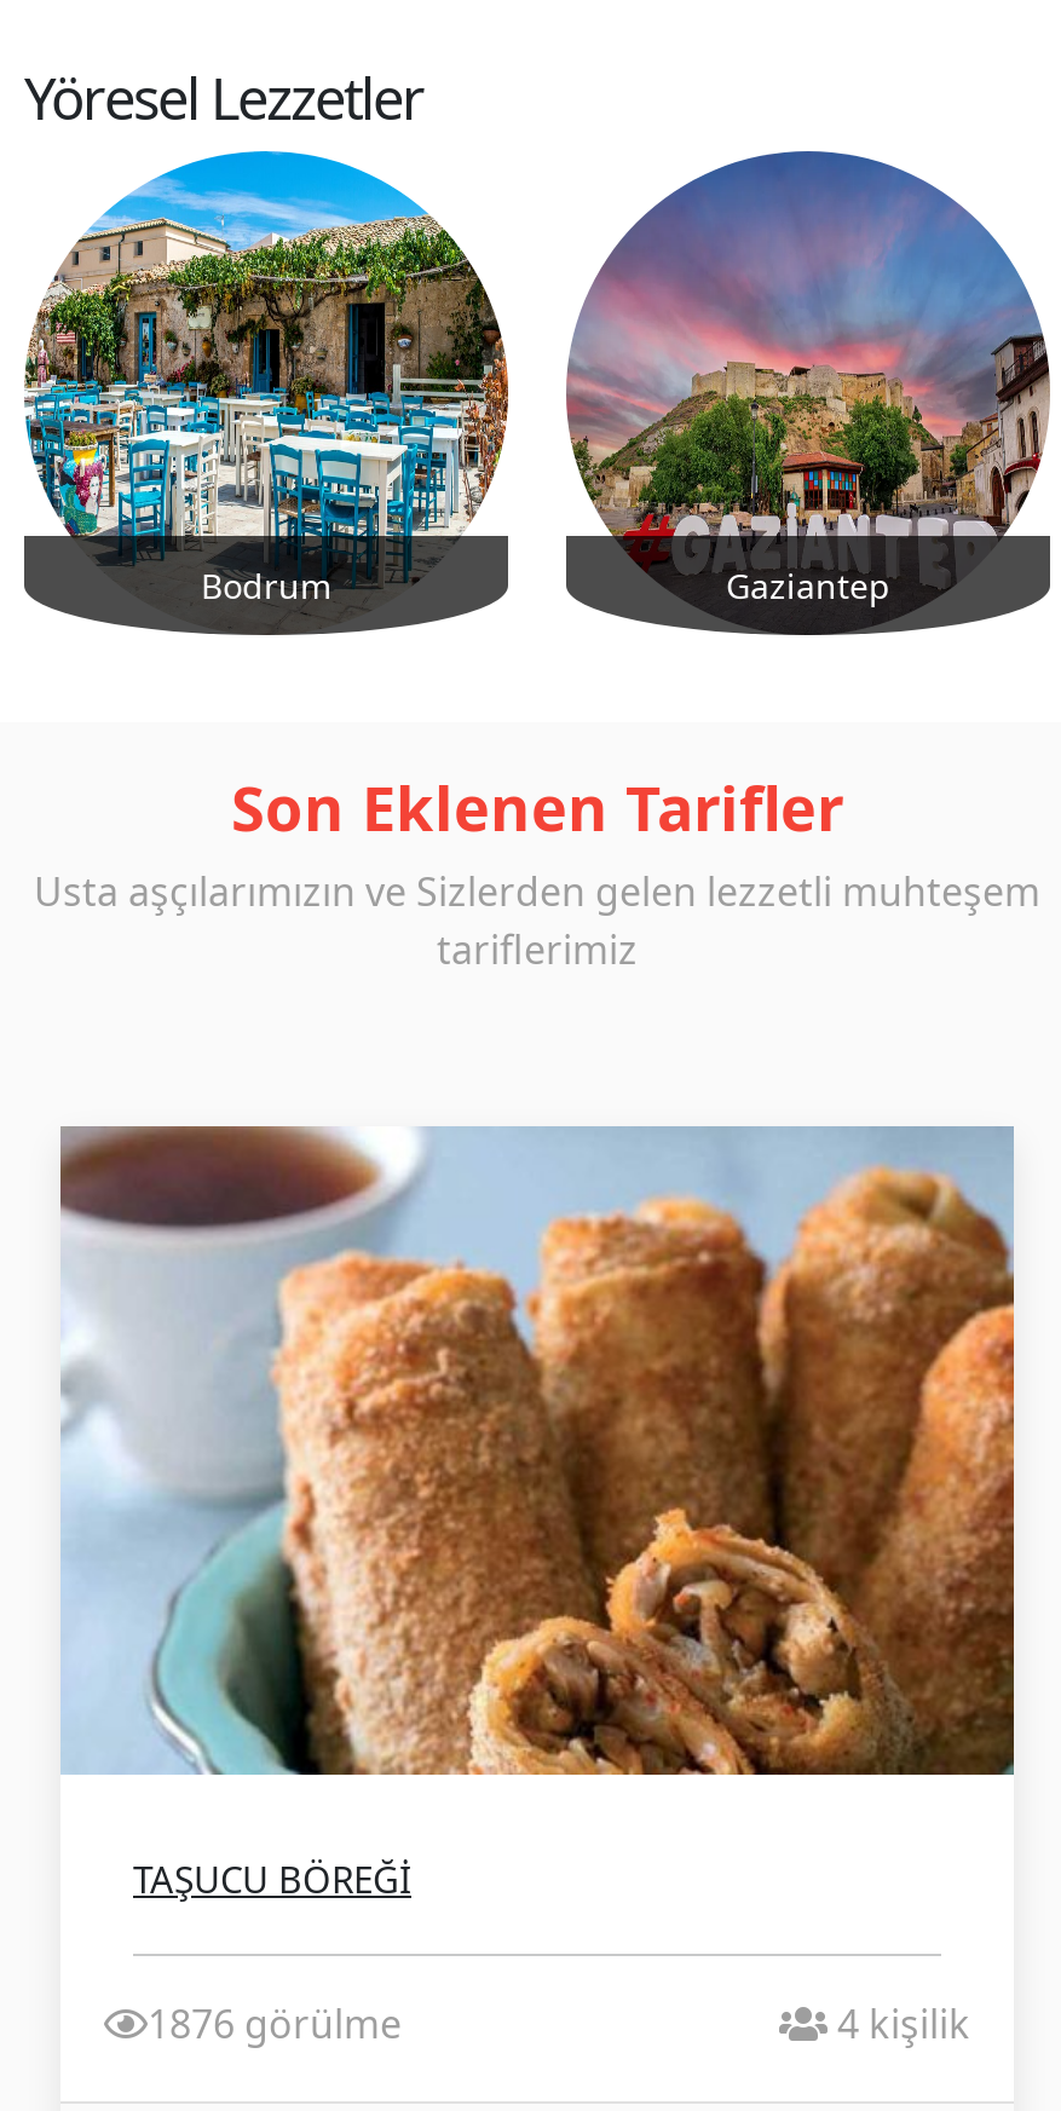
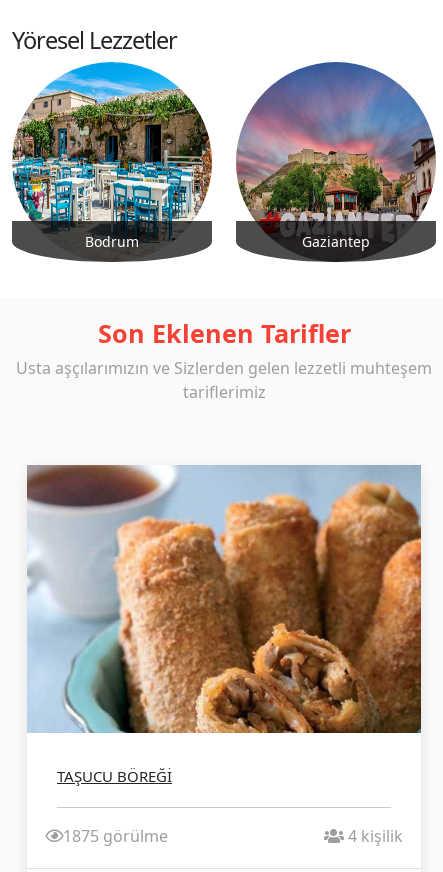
- 1876 görülme
+ 1875 görülme
